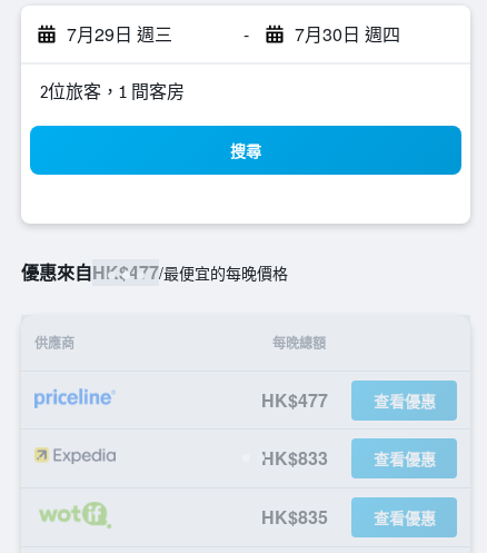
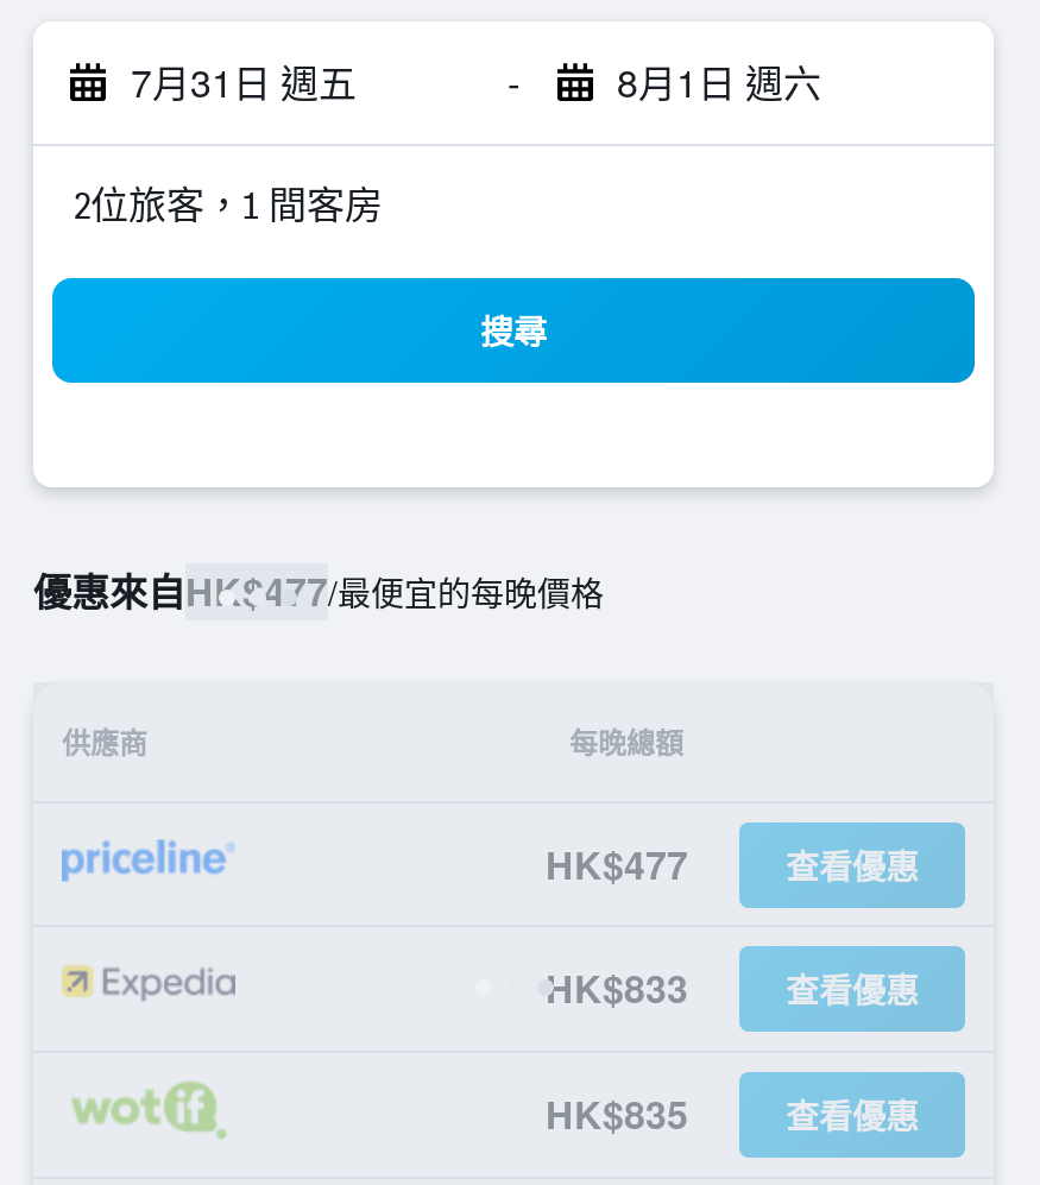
- 7月29日 週三
+ 7月31日 週五

- 7月30日 週四
+ 8月1日 週六
